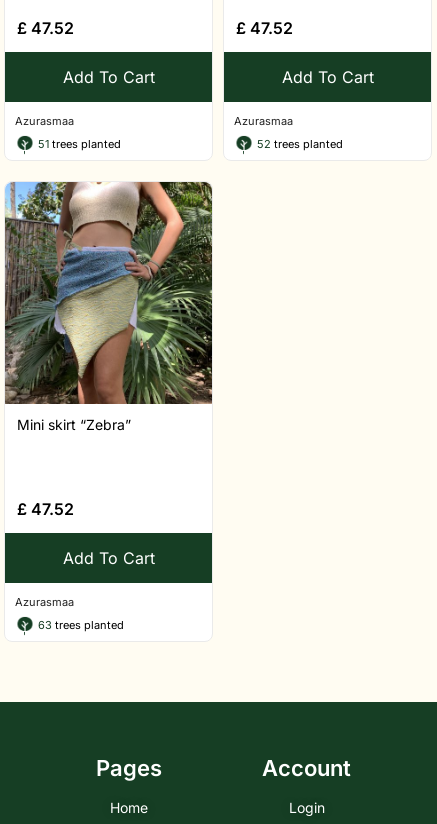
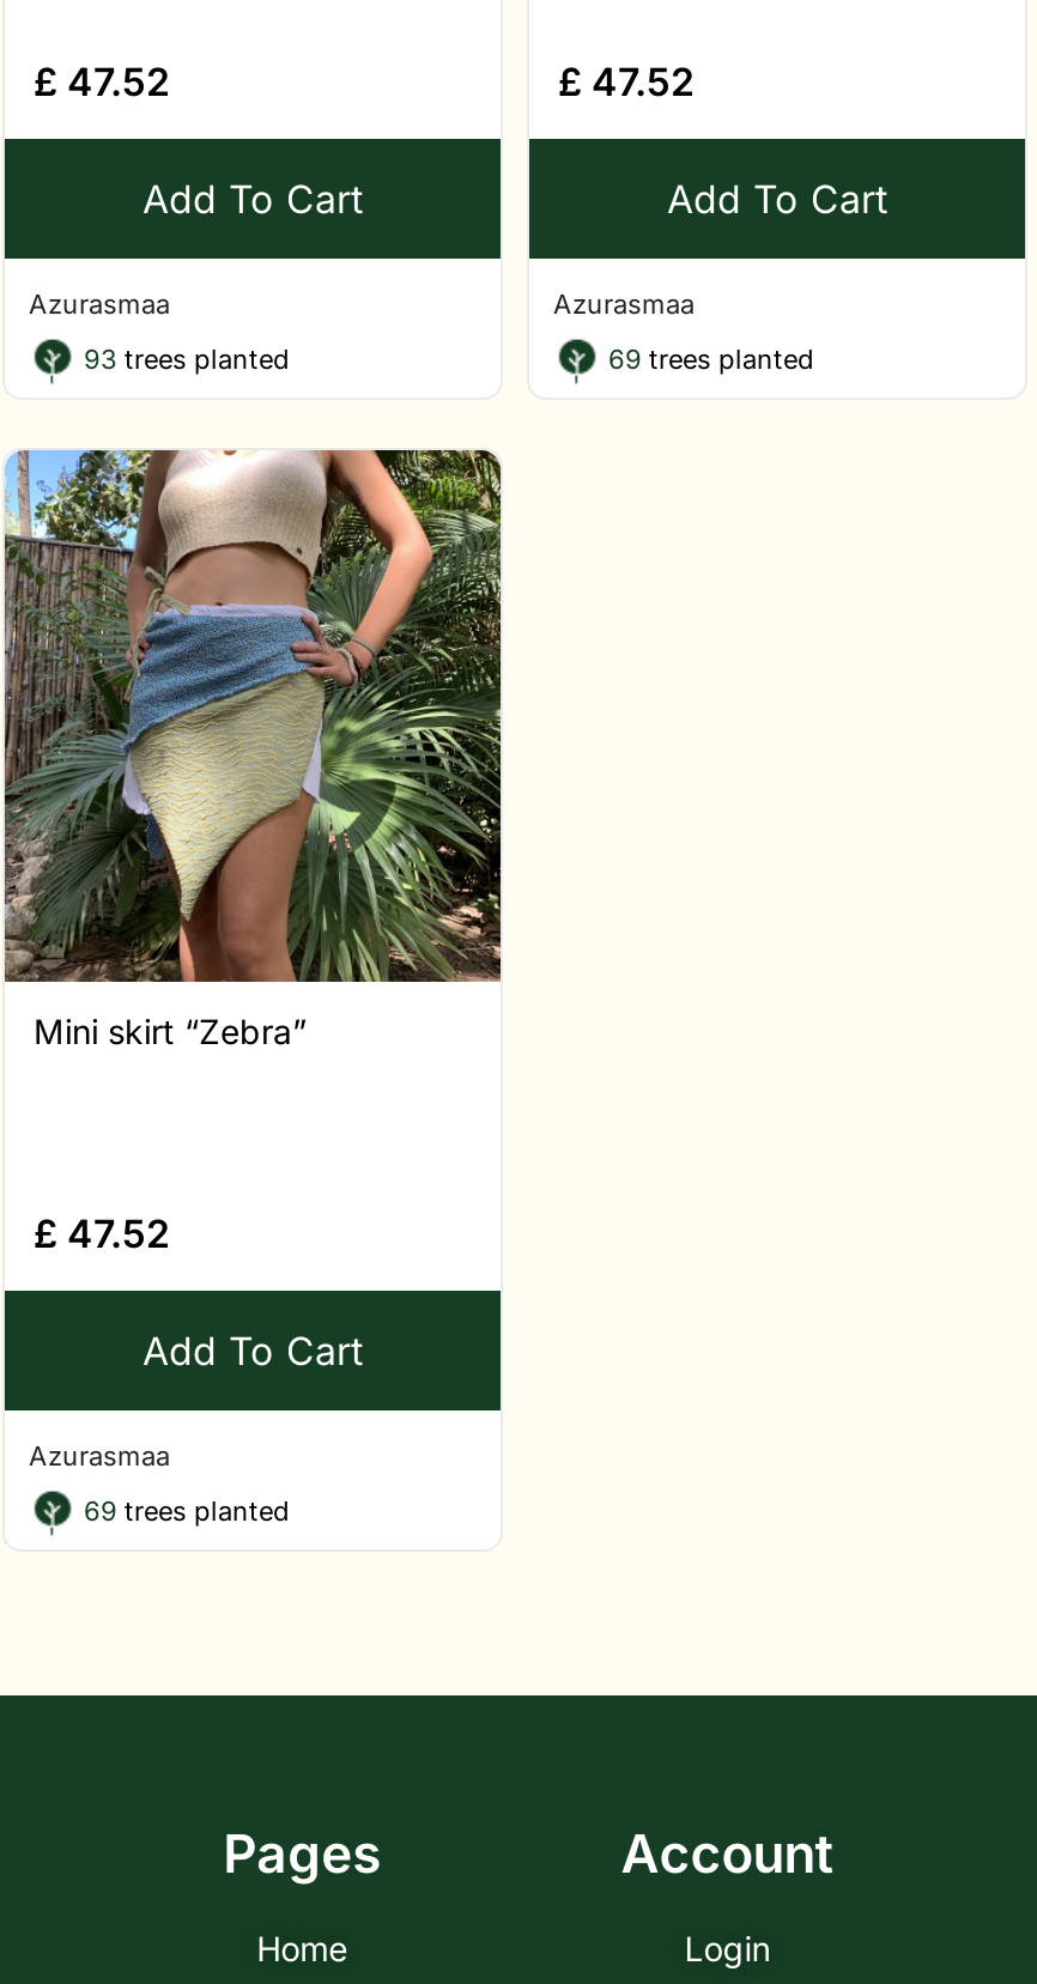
- 51 trees planted
+ 93 trees planted

- 52 trees planted
+ 69 trees planted

- 63 trees planted
+ 69 trees planted
